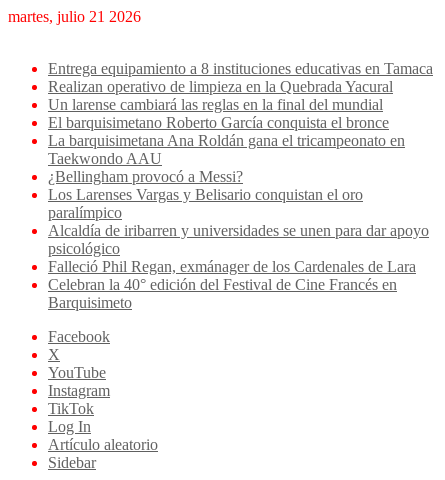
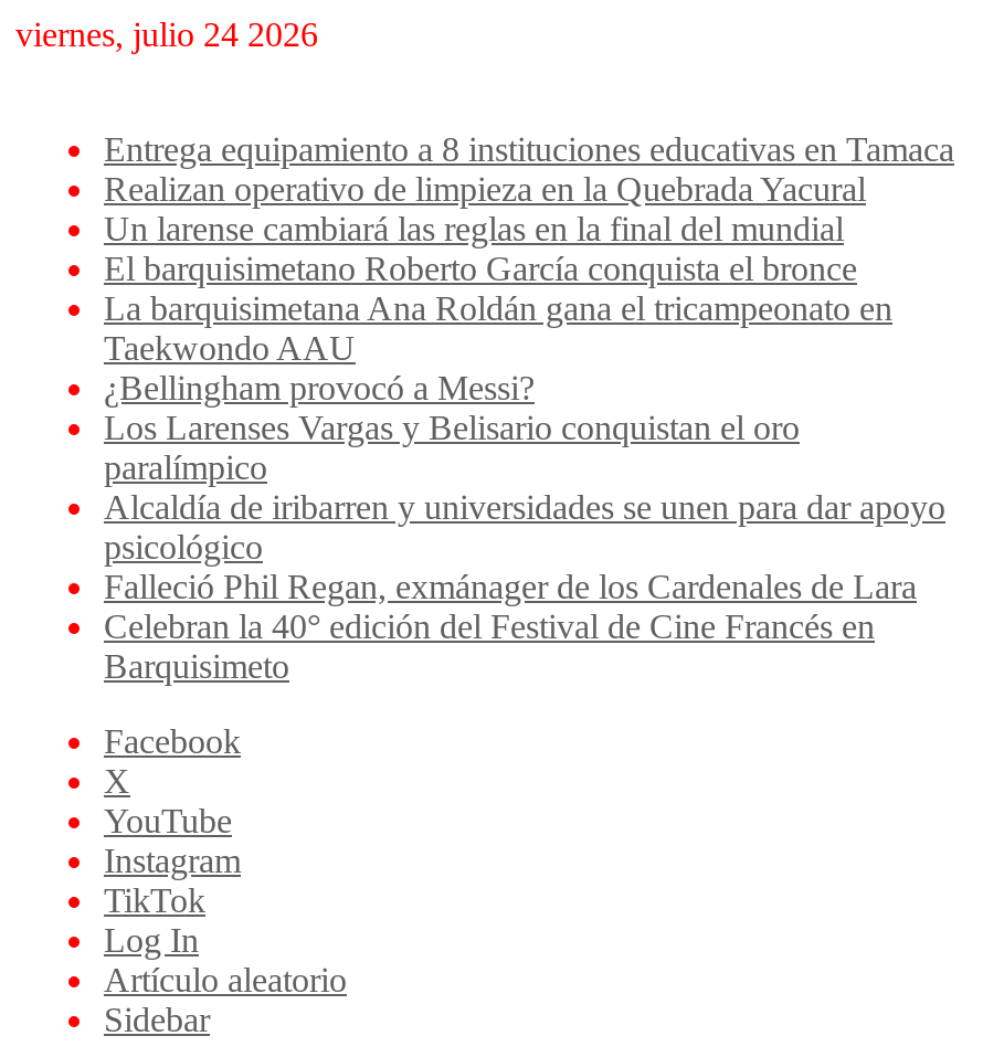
- martes, julio 21 2026
+ viernes, julio 24 2026
